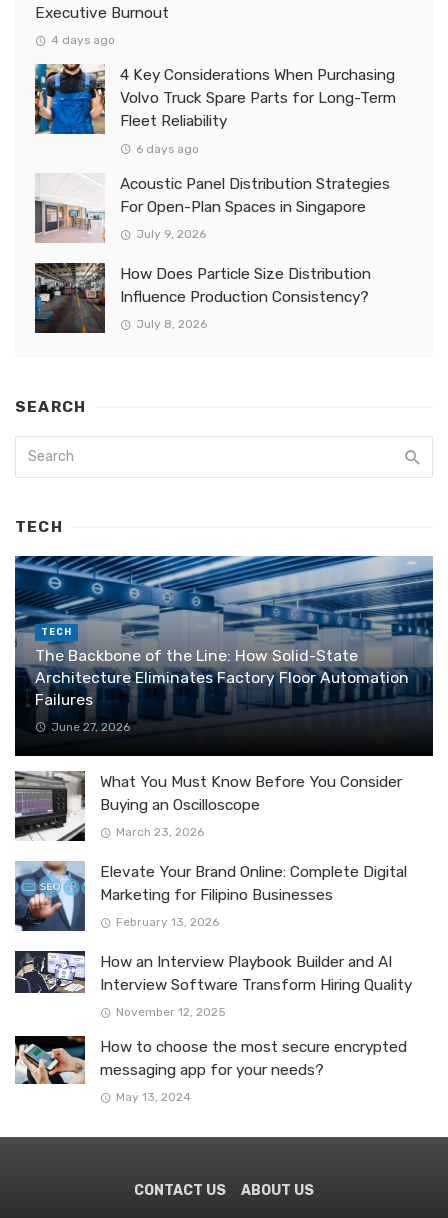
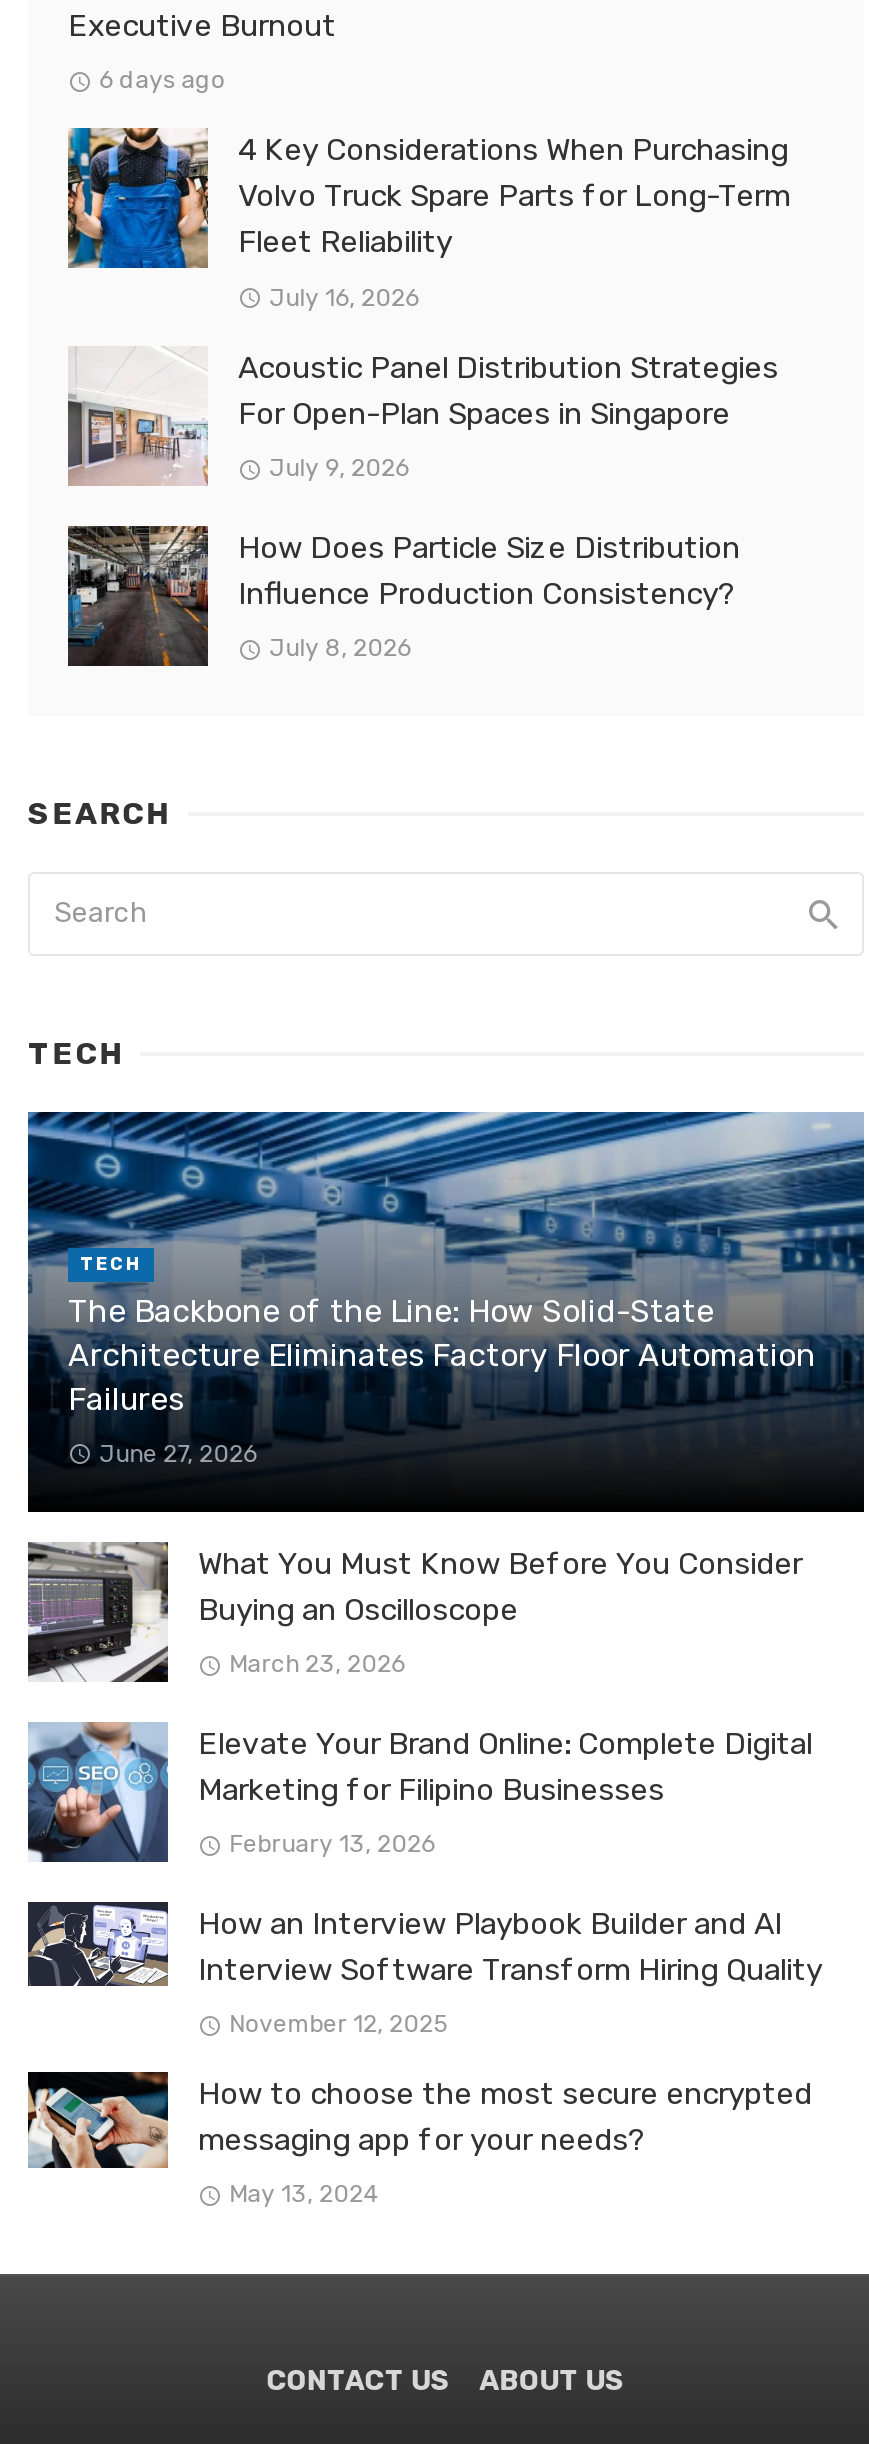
- 4 days ago
+ 6 days ago

- 6 days ago
+ July 16, 2026
